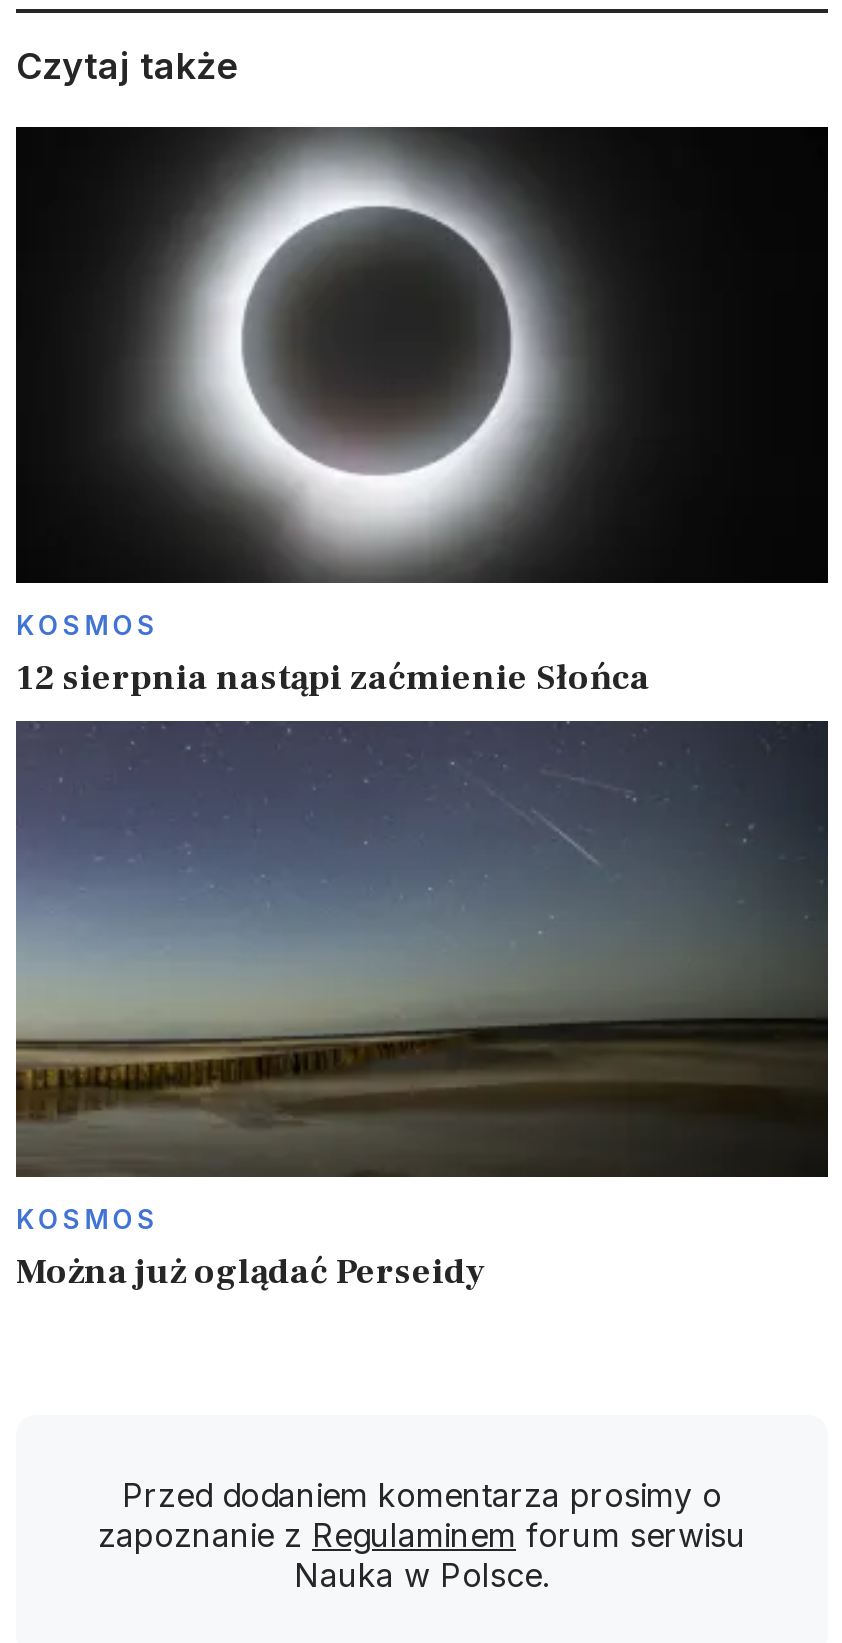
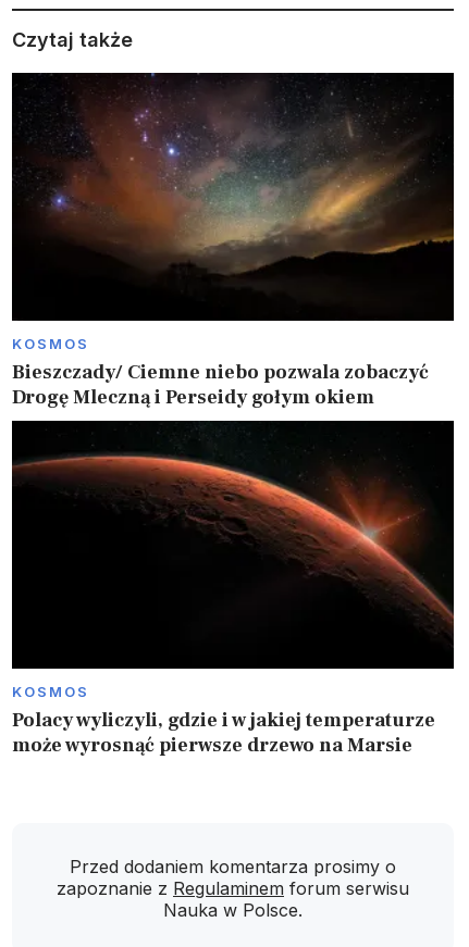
- [image]
- 12 sierpnia nastąpi zaćmienie Słońca
+ [image]
+ Bieszczady/ Ciemne niebo pozwala zobaczyć
+ Drogę Mleczną i Perseidy gołym okiem

- [image]
- Można już oglądać Perseidy
+ [image]
+ Polacy wyliczyli, gdzie i w jakiej temperaturze
+ może wyrosnąć pierwsze drzewo na Marsie
